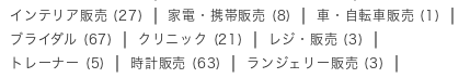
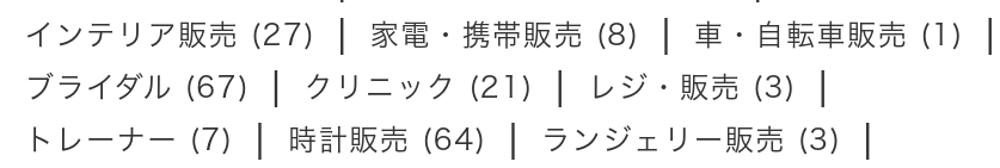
- トレーナー (5)
+ トレーナー (7)

- 時計販売 (63)
+ 時計販売 (64)
